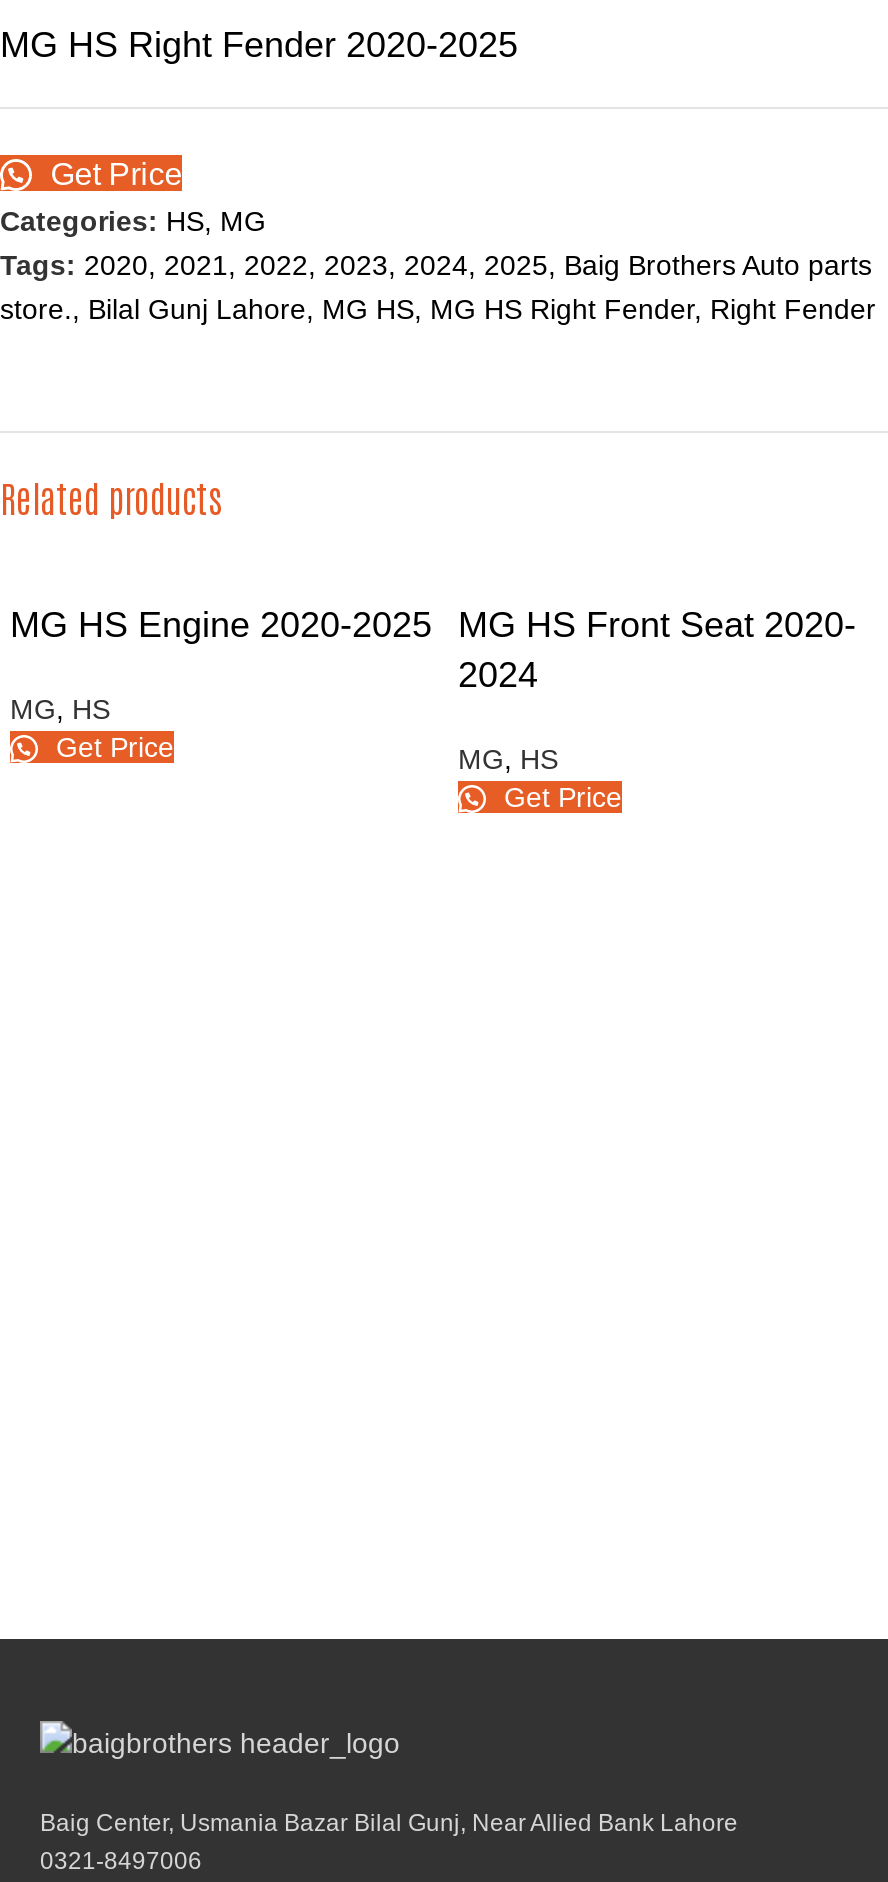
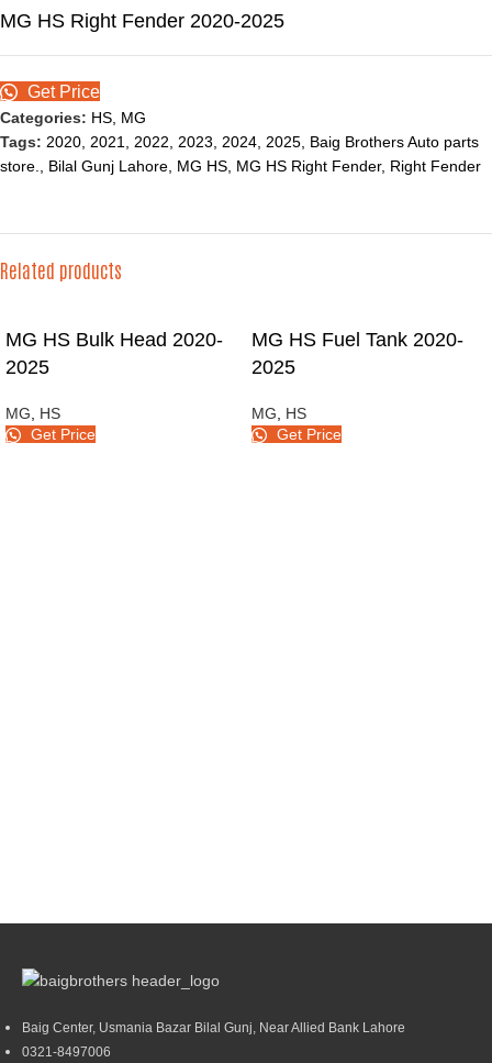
- MG HS Engine 2020-2025
+ MG HS Bulk Head 2020-
+ 2025

- MG HS Front Seat 2020-
+ MG HS Fuel Tank 2020-

- 2024
+ 2025
